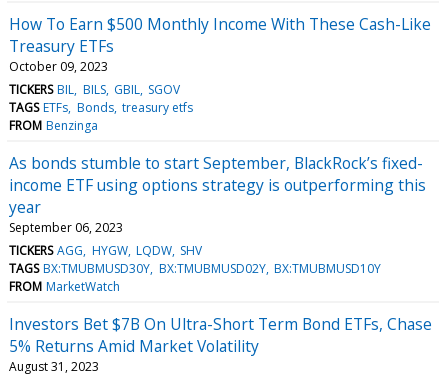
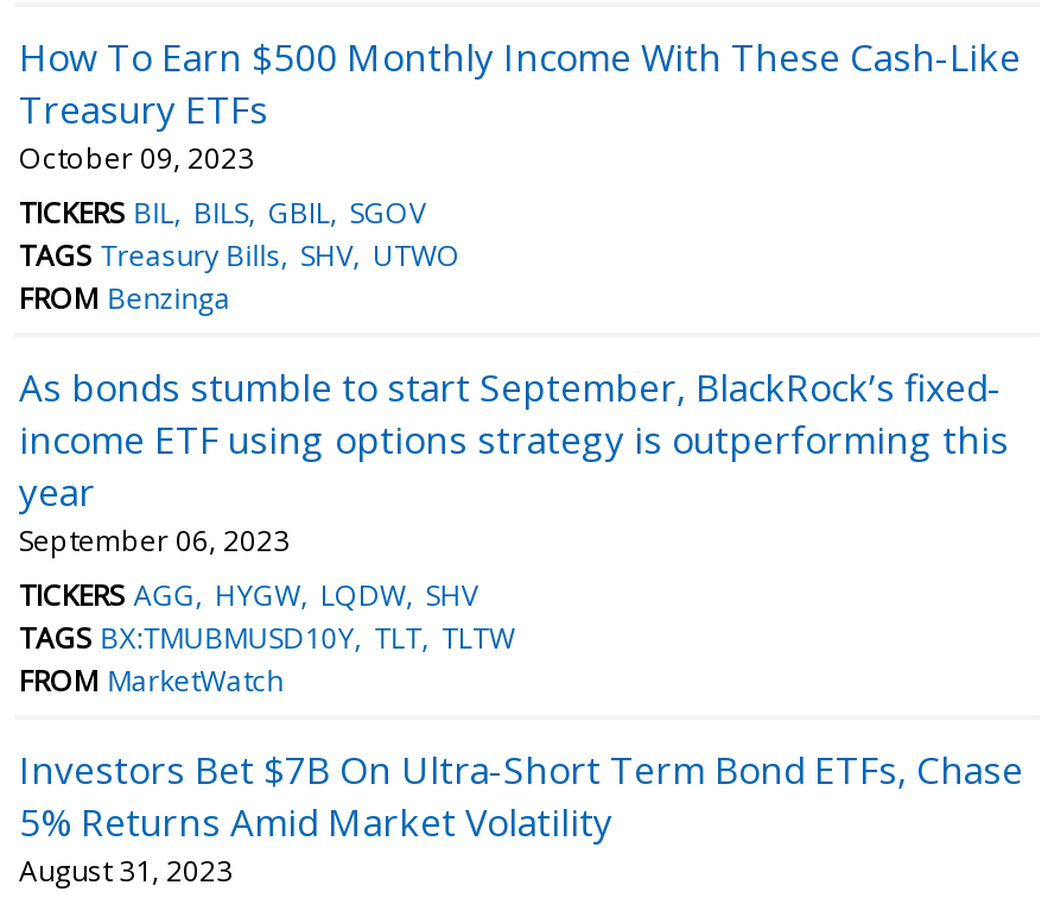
- TAGS ETFs Bonds treasury etfs
+ TAGS Treasury Bills SHV UTWO

- TAGS BX:TMUBMUSD30Y BX:TMUBMUSD02Y BX:TMUBMUSD10Y
+ TAGS BX:TMUBMUSD10Y TLT TLTW
